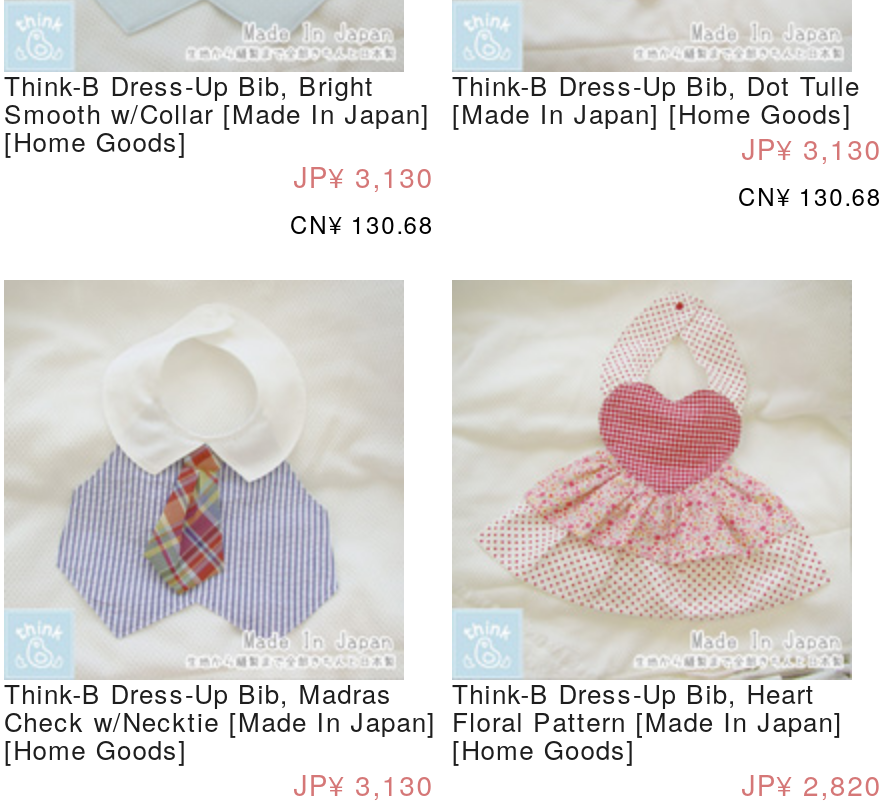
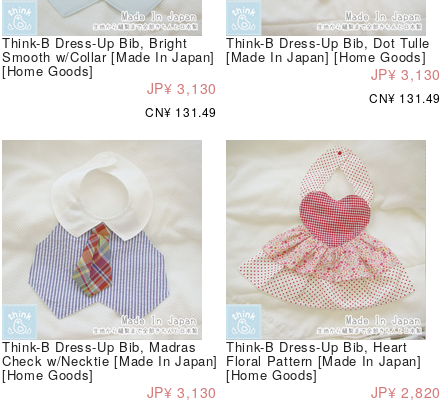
- CN¥ 130.68
+ CN¥ 131.49

- CN¥ 130.68
+ CN¥ 131.49
